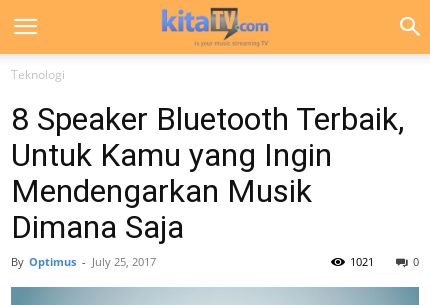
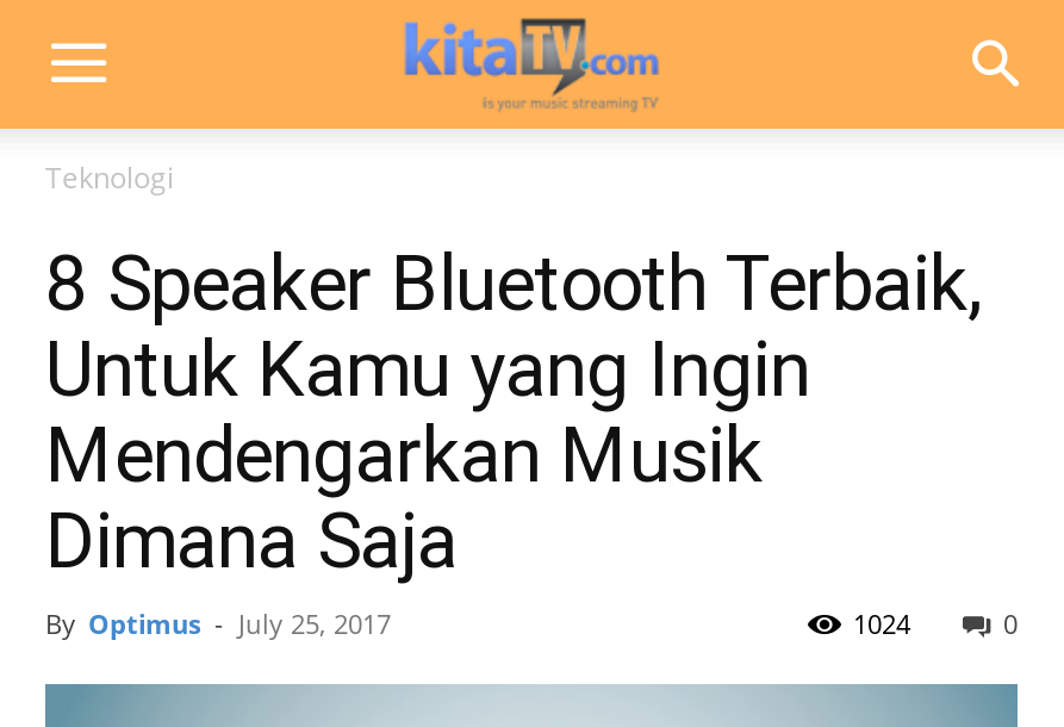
- 1021
+ 1024
